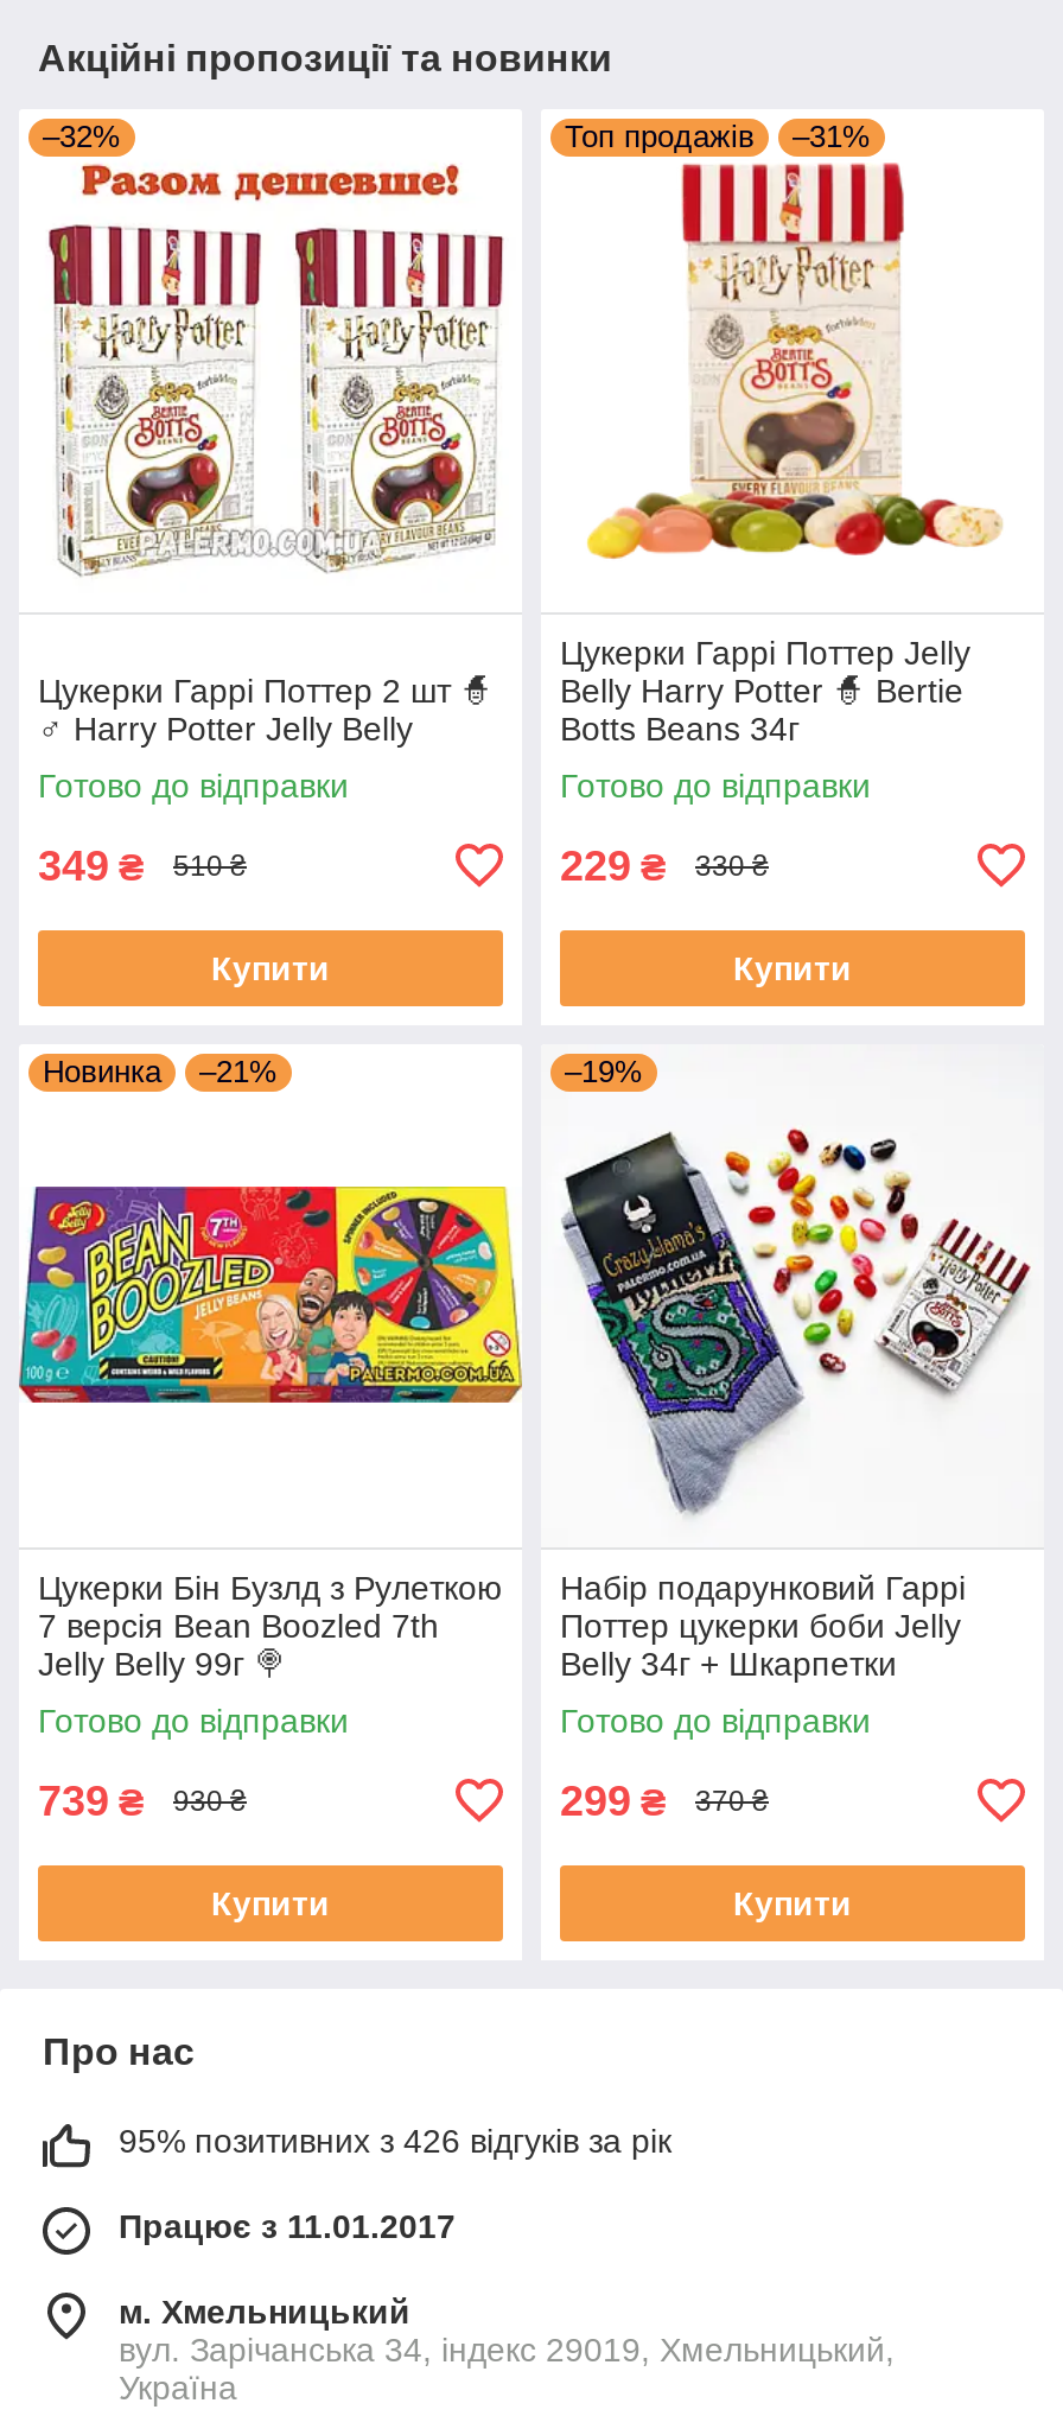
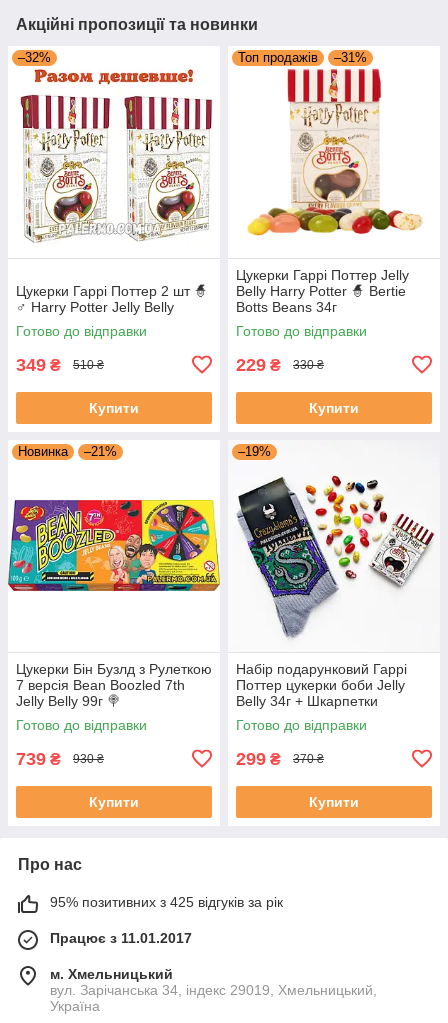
- 95% позитивних з 426 відгуків за рік
+ 95% позитивних з 425 відгуків за рік
